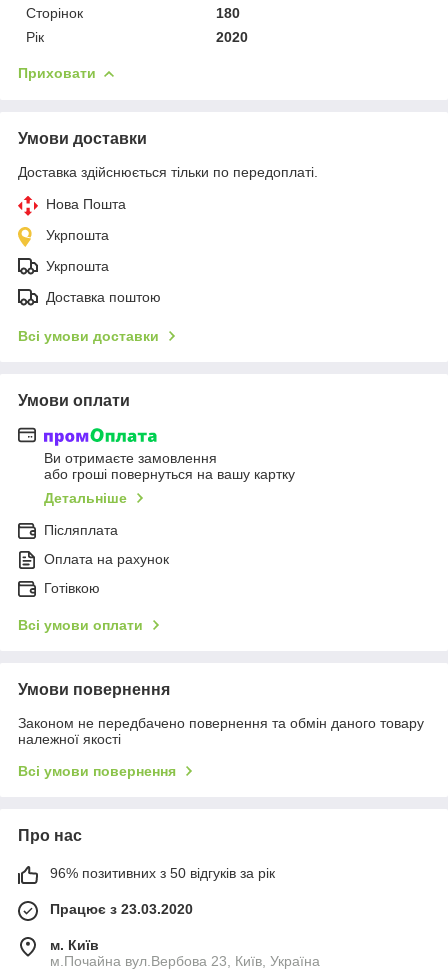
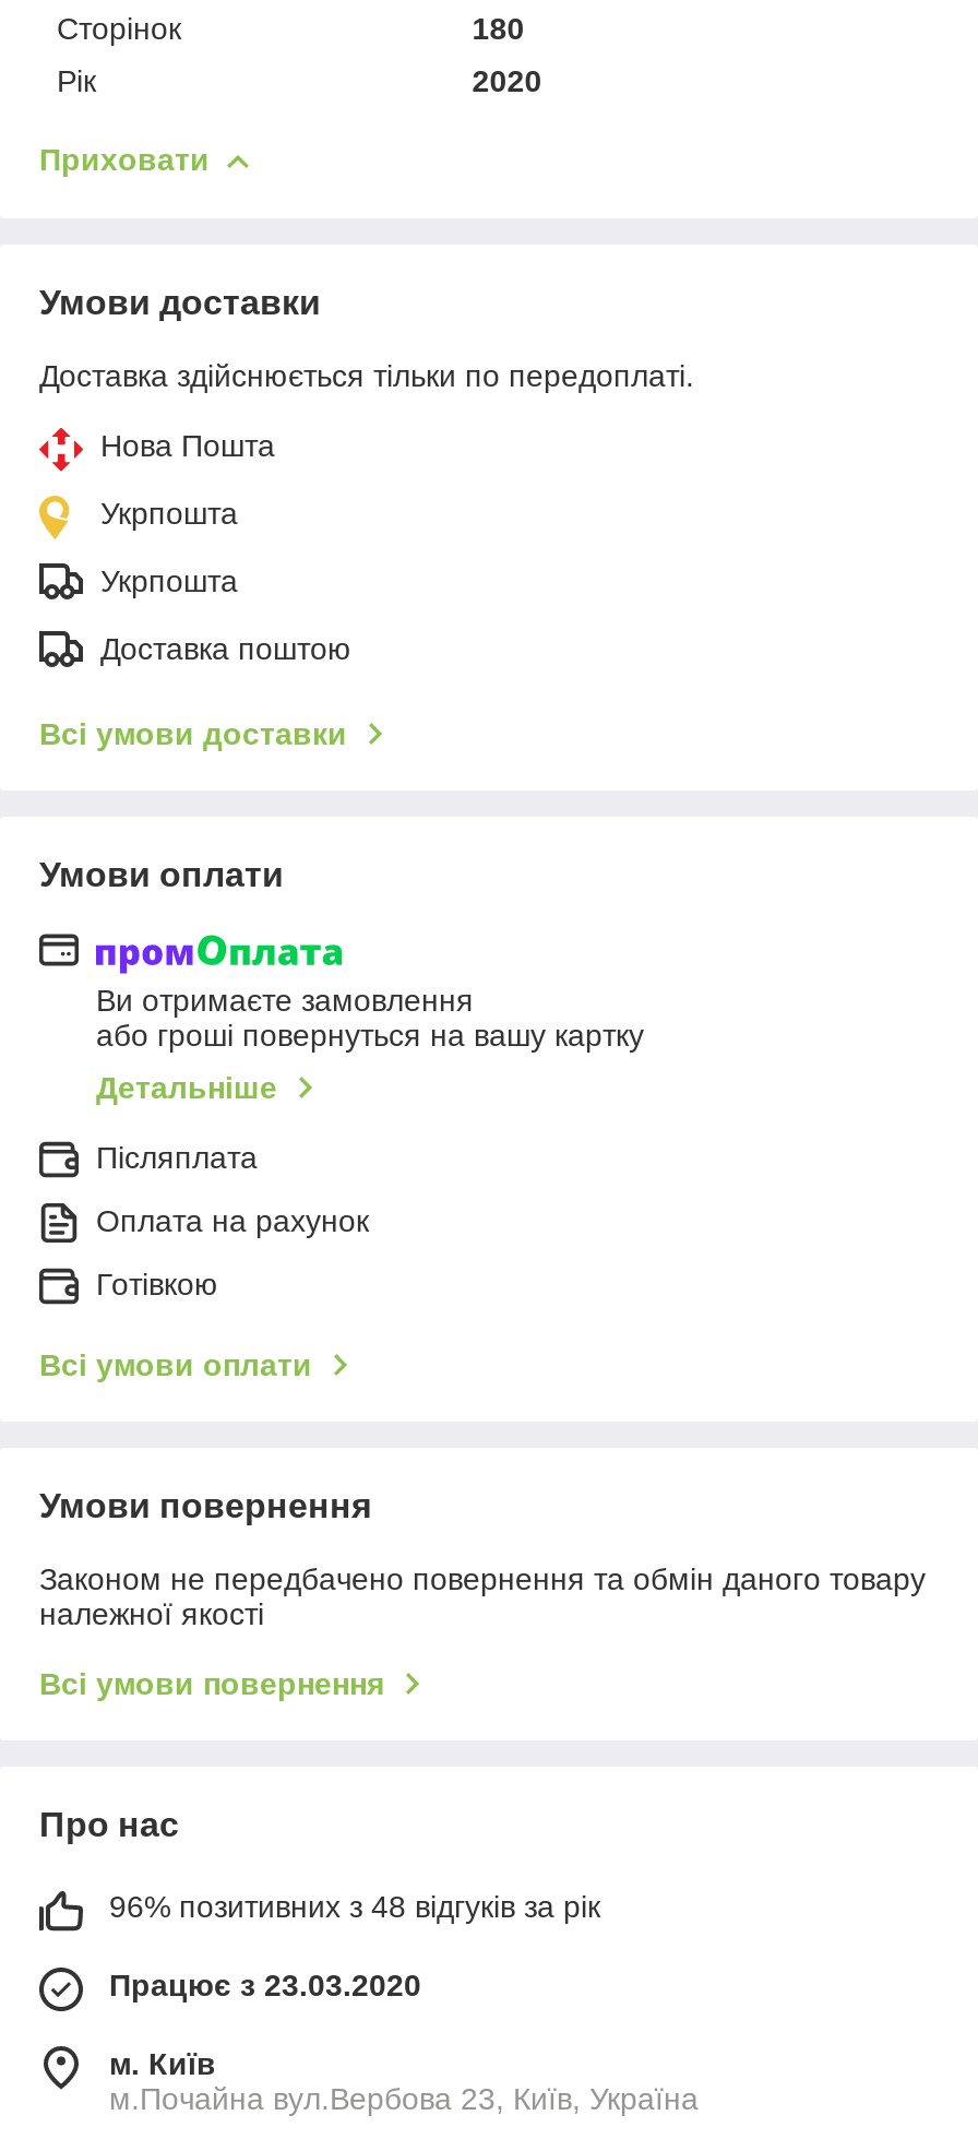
- 96% позитивних з 50 відгуків за рік
+ 96% позитивних з 48 відгуків за рік
